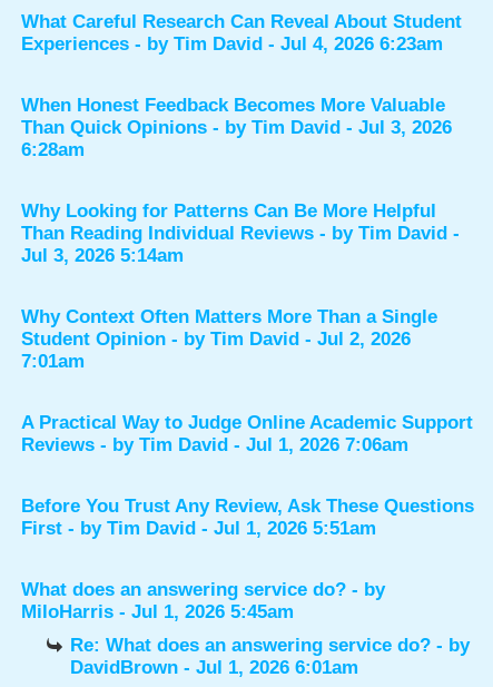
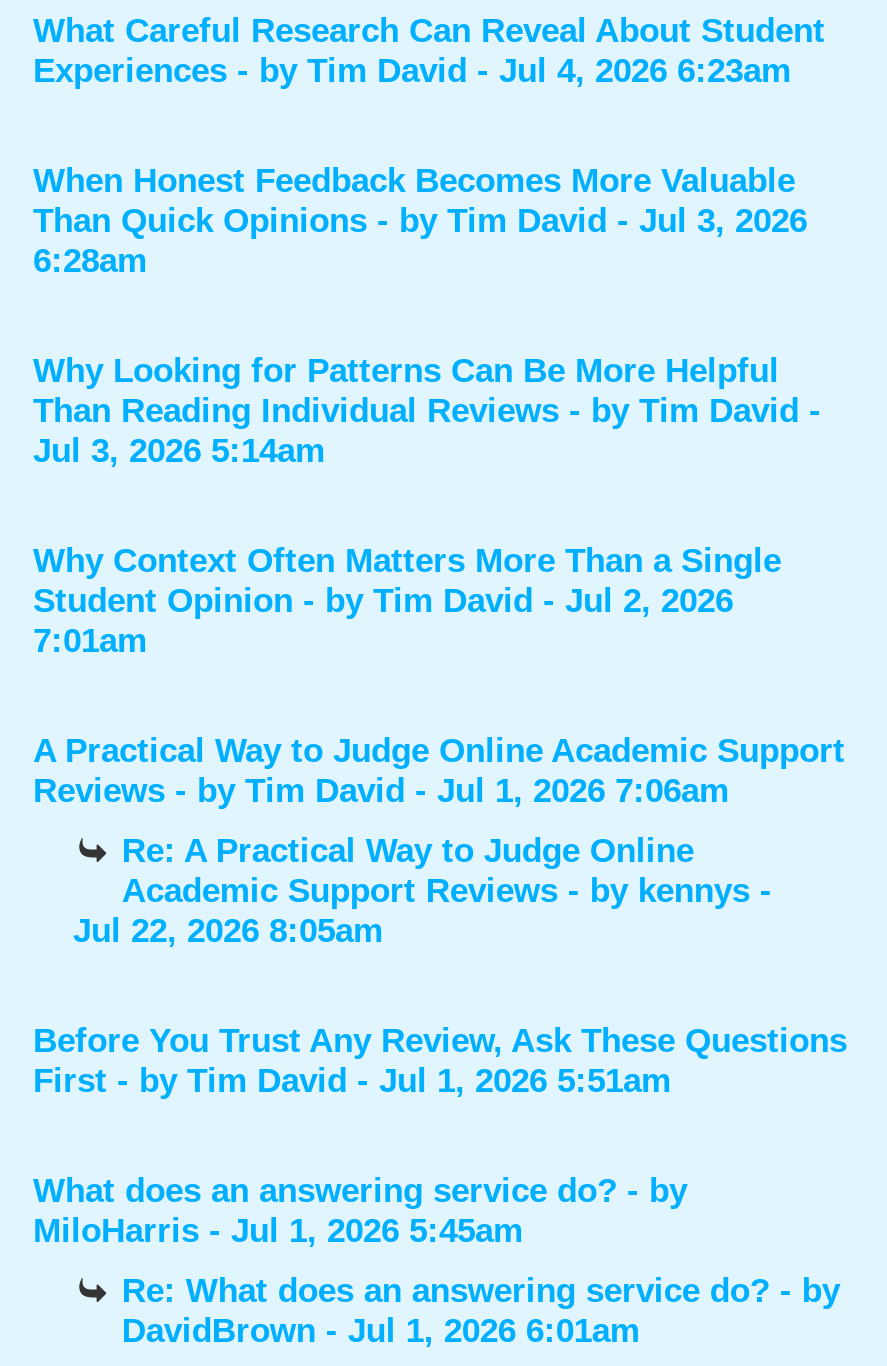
+ Re: A Practical Way to Judge Online
+ Academic Support Reviews - by kennys -
+ Jul 22, 2026 8:05am
